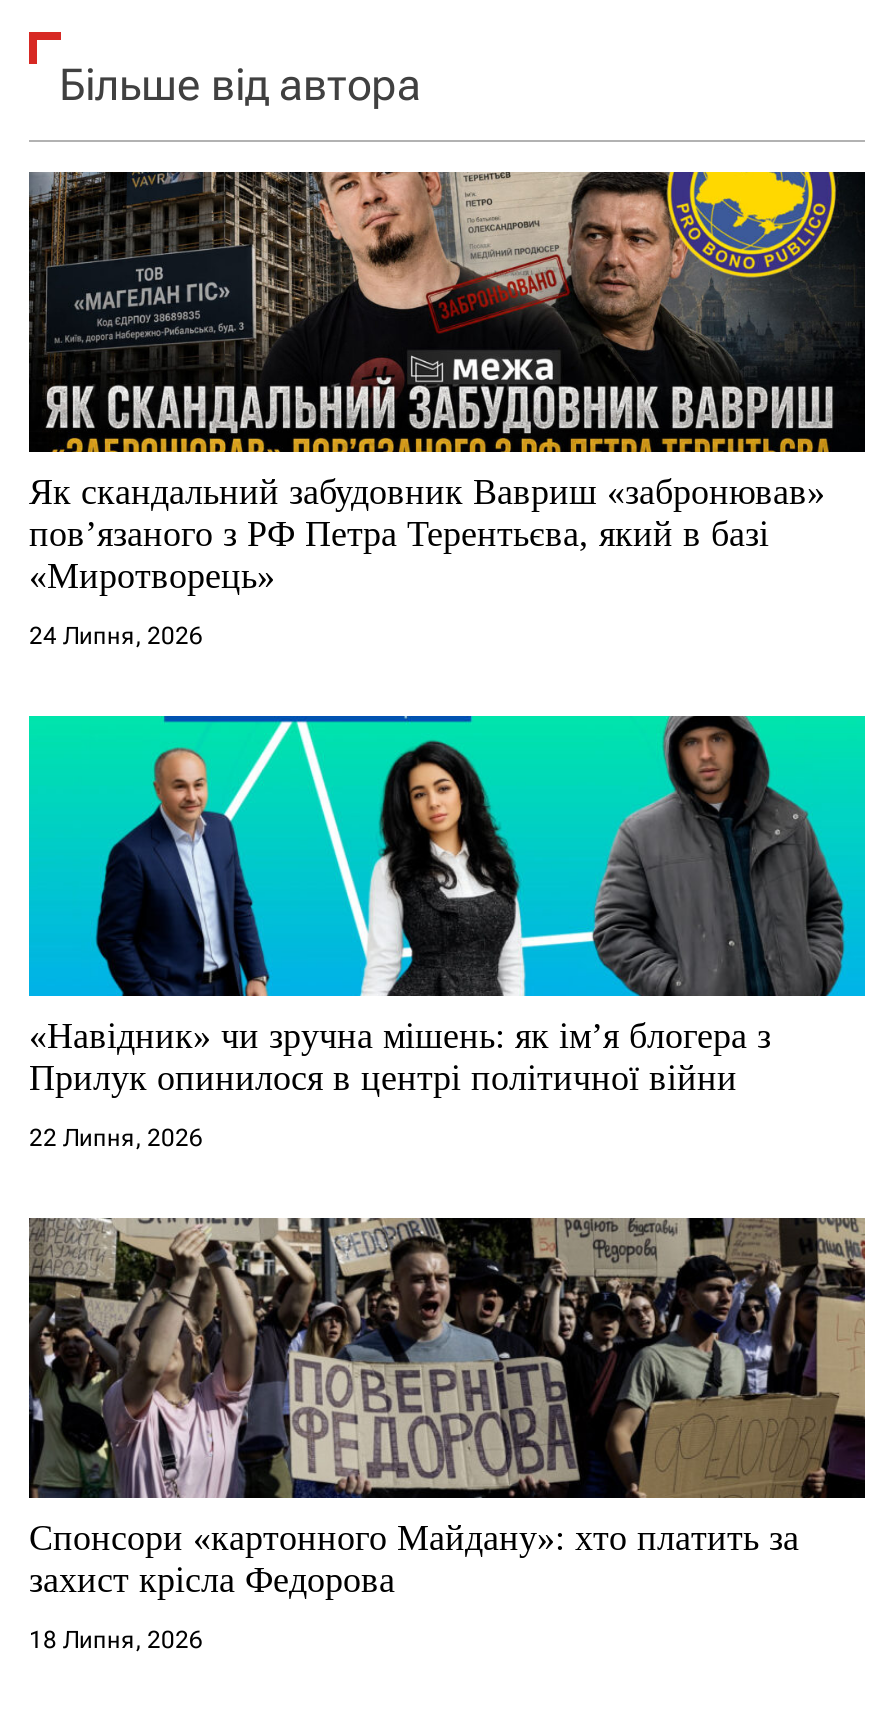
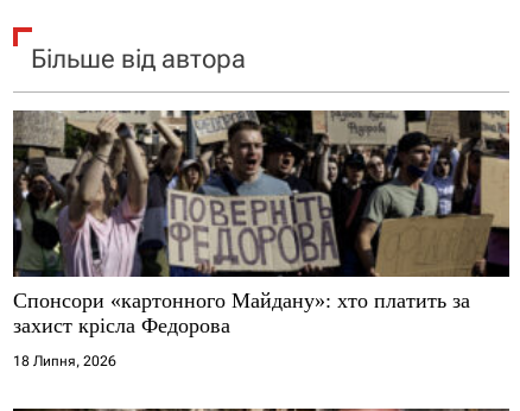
- [image]
- Як скандальний забудовник Вавриш «забронював»
- повʼязаного з РФ Петра Терентьєва, який в базі
- «Миротворець»
- 24 Липня, 2026

- [image]
- «Навідник» чи зручна мішень: як ім’я блогера з
- Прилук опинилося в центрі політичної війни
- 22 Липня, 2026
